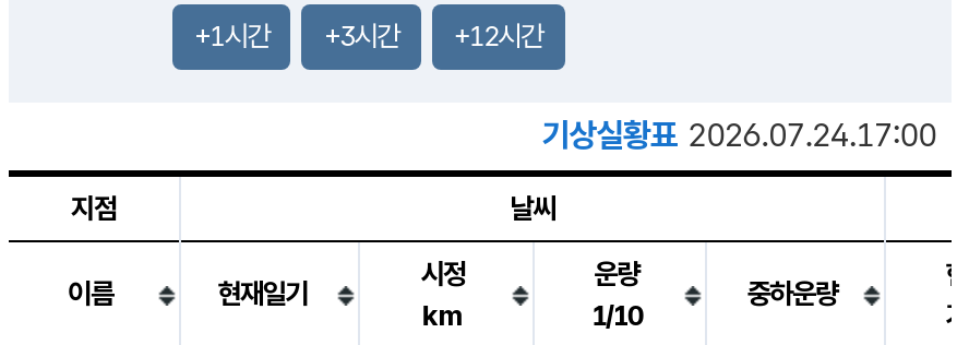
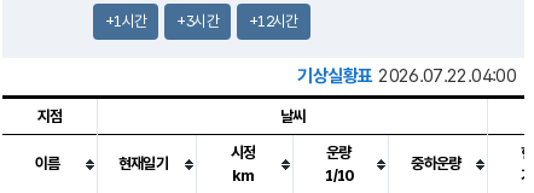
- 기상실황표 2026.07.24.17:00
+ 기상실황표 2026.07.22.04:00
